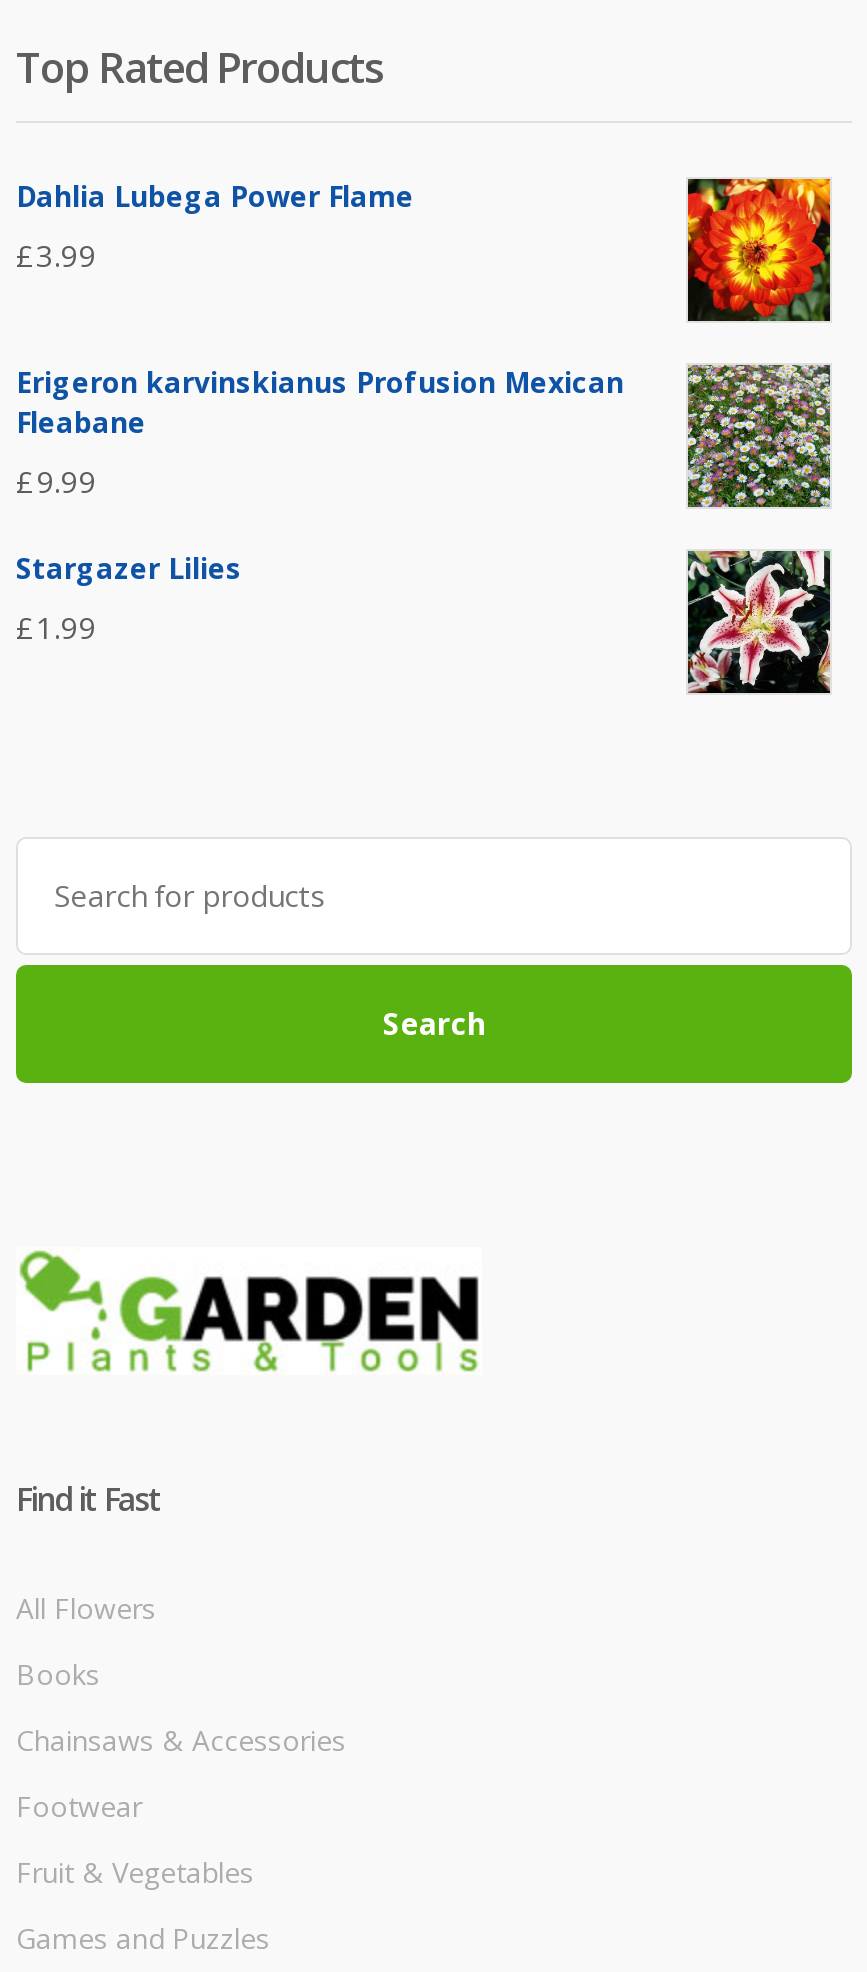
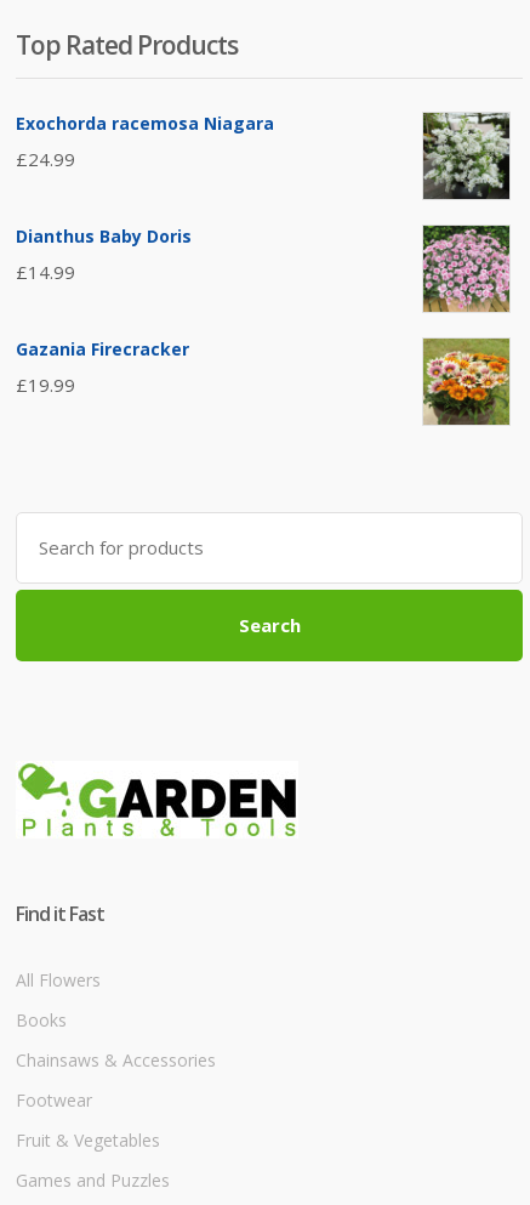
- Dahlia Lubega Power Flame
+ Exochorda racemosa Niagara

- [image]
+ [image]

- £3.99
+ £24.99

- Erigeron karvinskianus Profusion Mexican
- Fleabane
+ Dianthus Baby Doris

- [image]
+ [image]

- £9.99
+ £14.99

- Stargazer Lilies
+ Gazania Firecracker

- [image]
+ [image]

- £1.99
+ £19.99
